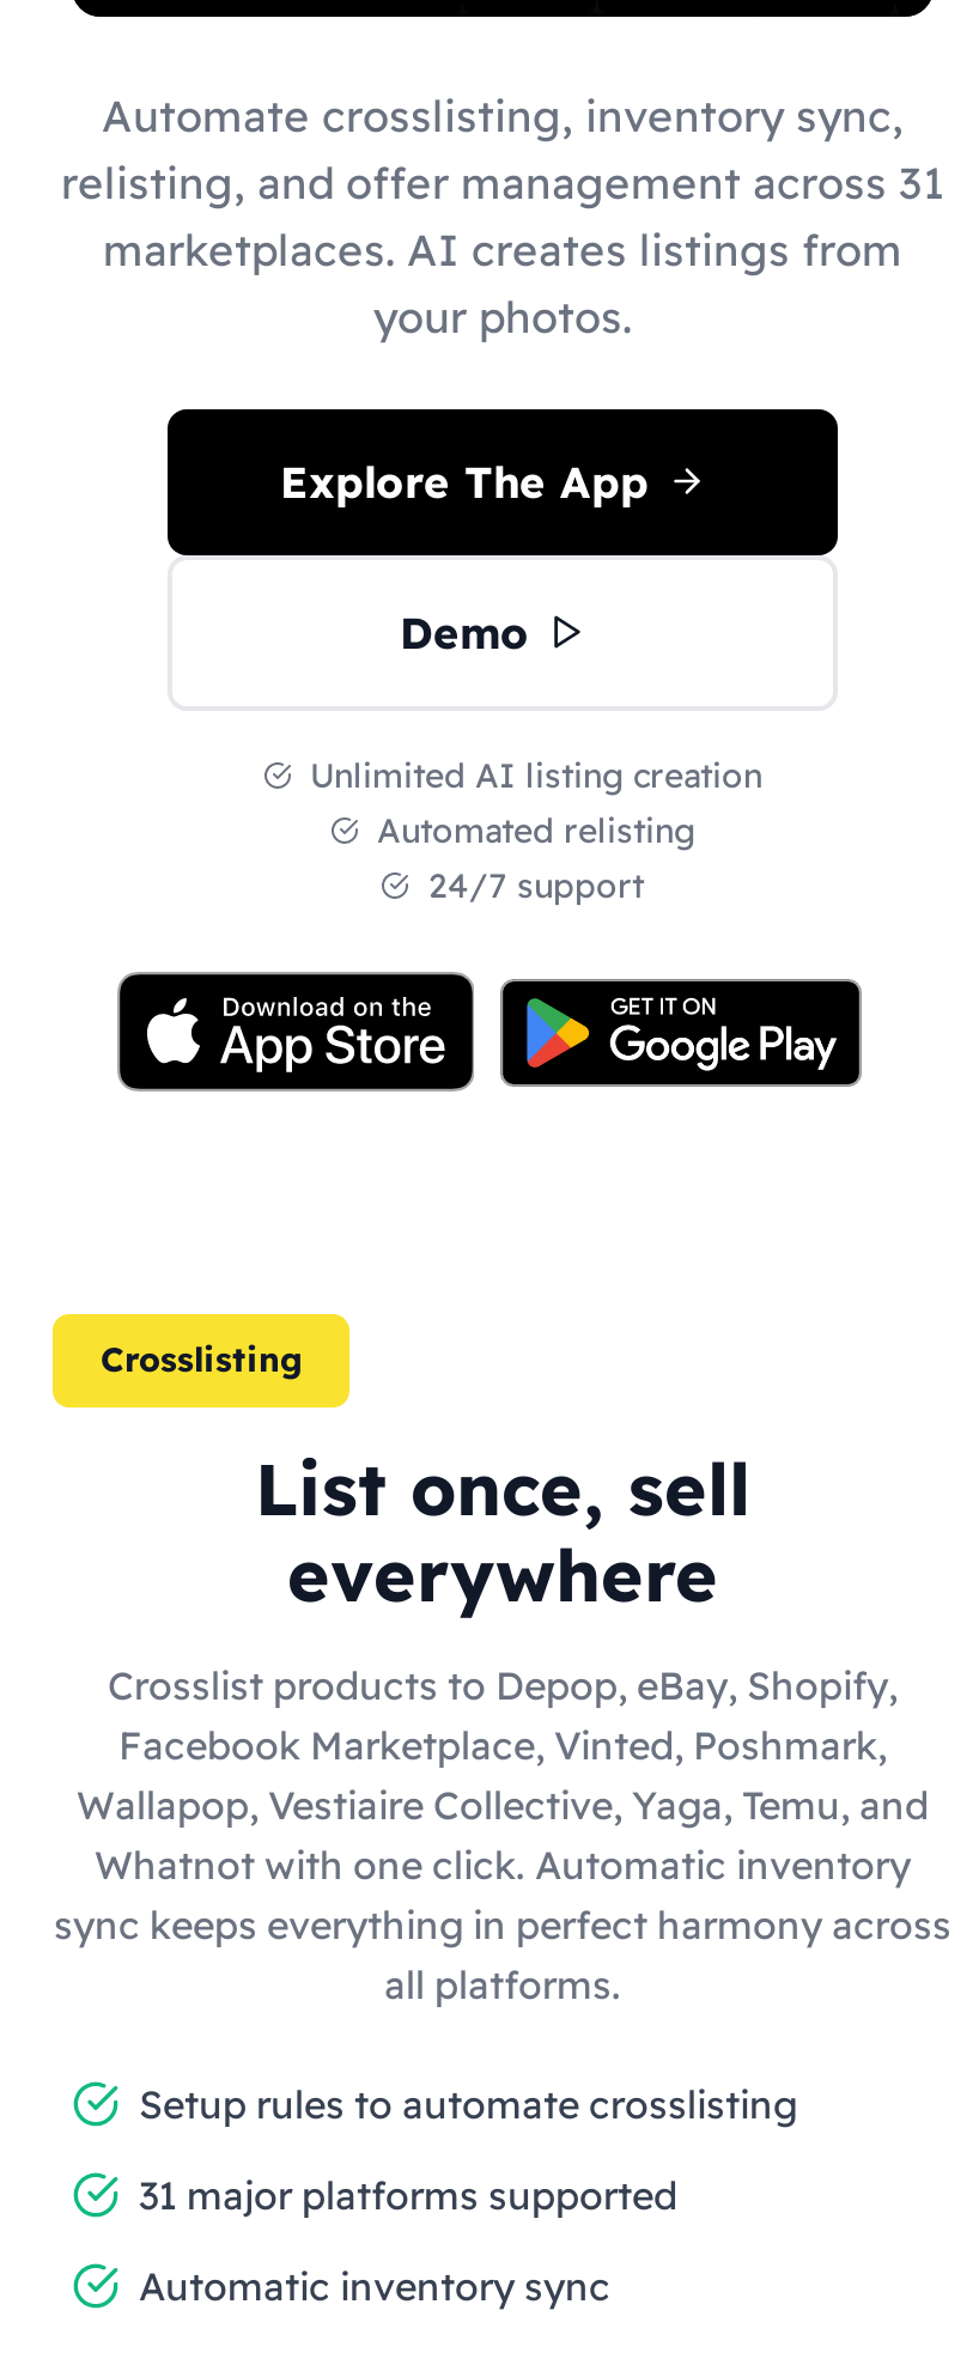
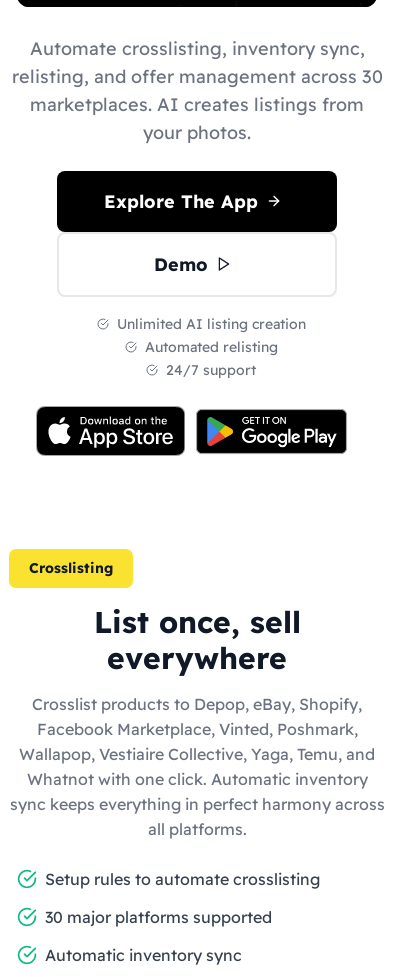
- relisting, and offer management across 31
+ relisting, and offer management across 30

- 31 major platforms supported
+ 30 major platforms supported
